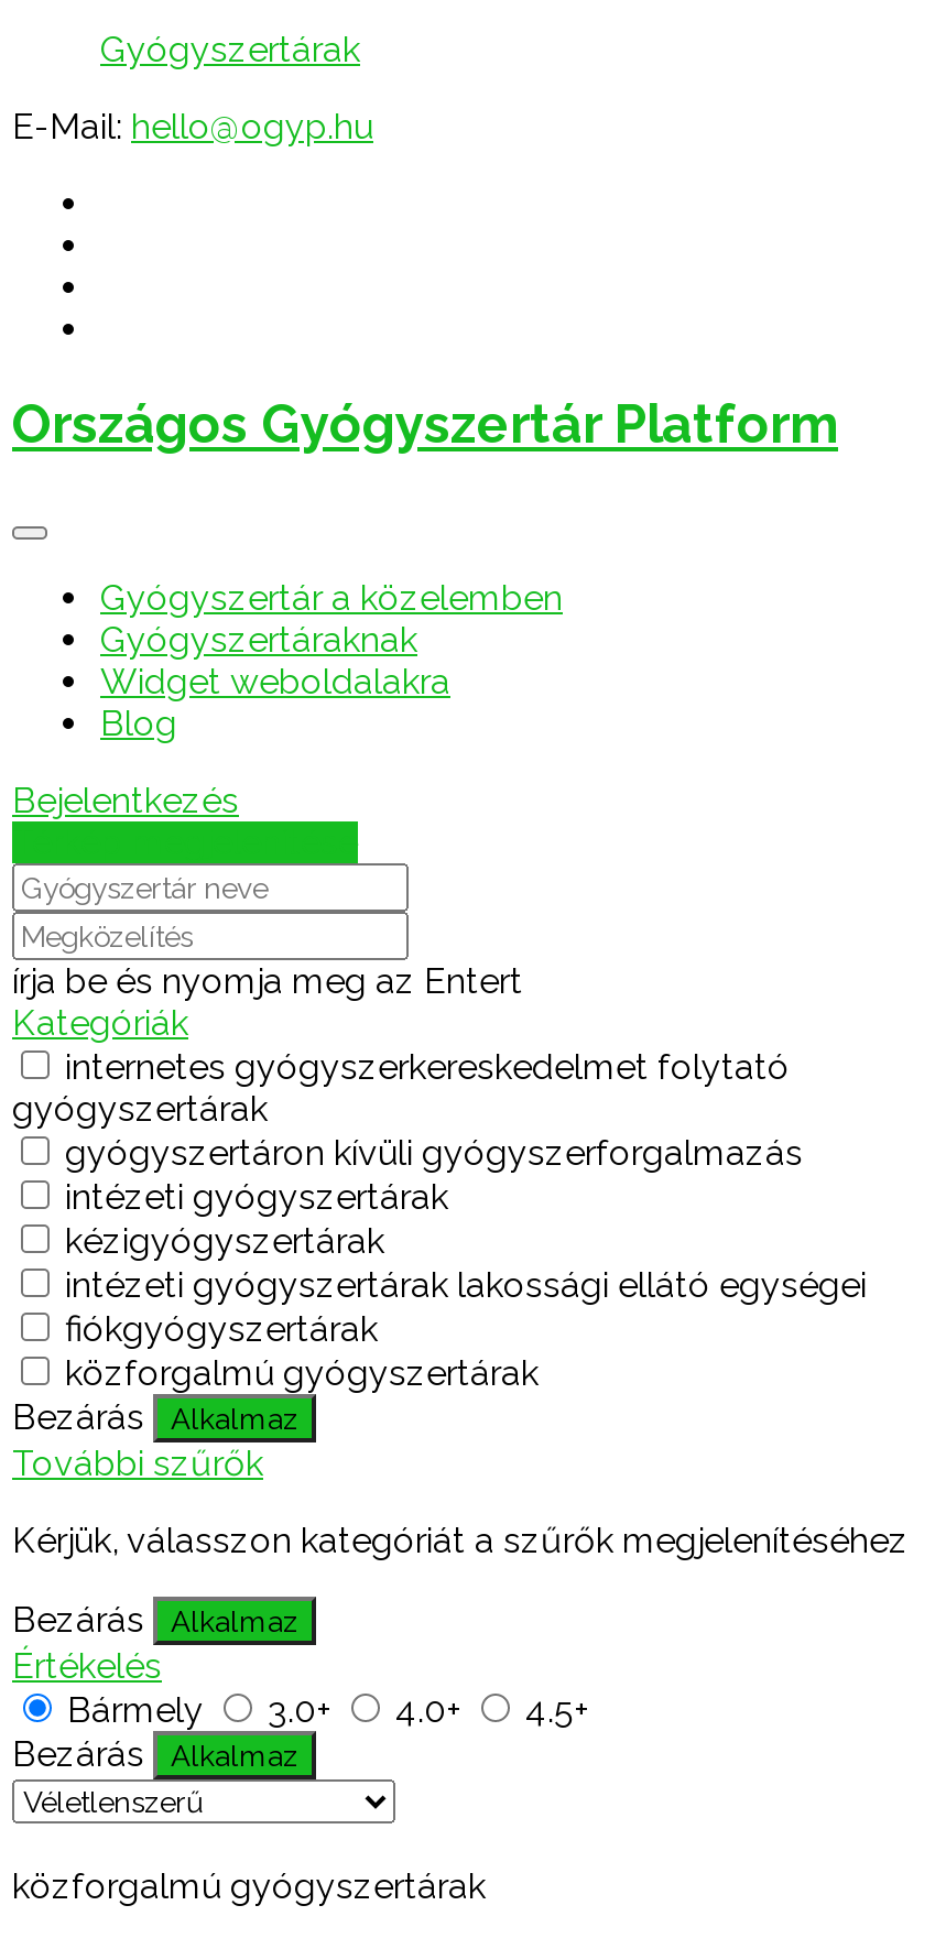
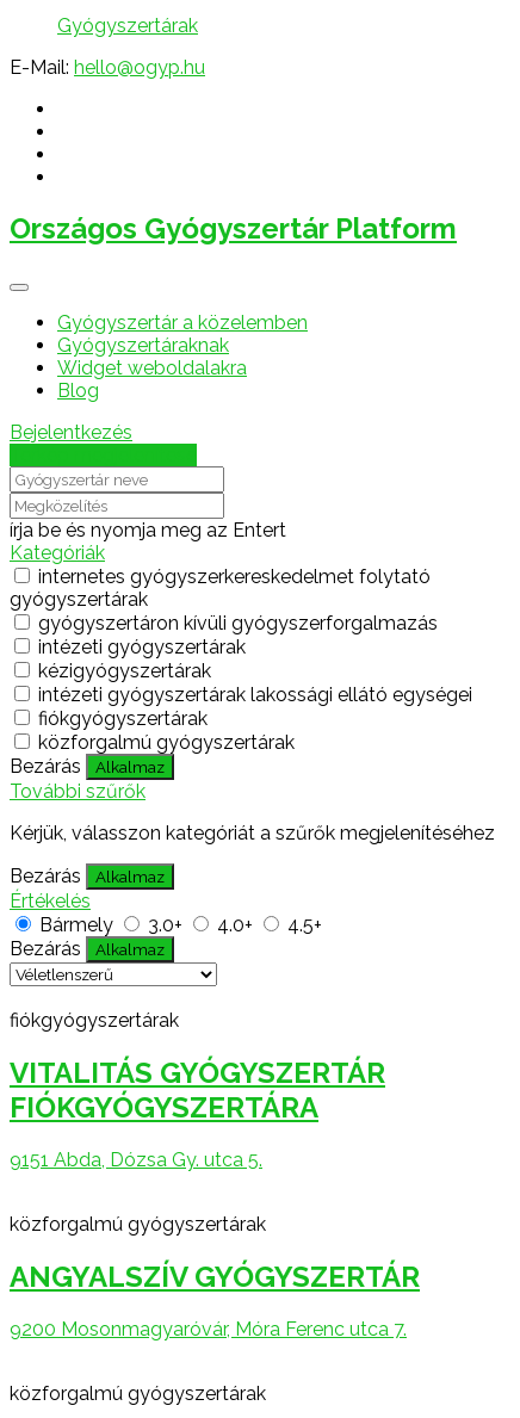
+ fiókgyógyszertárak
+ VITALITÁS GYÓGYSZERTÁR
+ FIÓKGYÓGYSZERTÁRA
+ 9151 Abda, Dózsa Gy. utca 5.
+ közforgalmú gyógyszertárak
+ ANGYALSZÍV GYÓGYSZERTÁR
+ 9200 Mosonmagyaróvár, Móra Ferenc utca 7.
